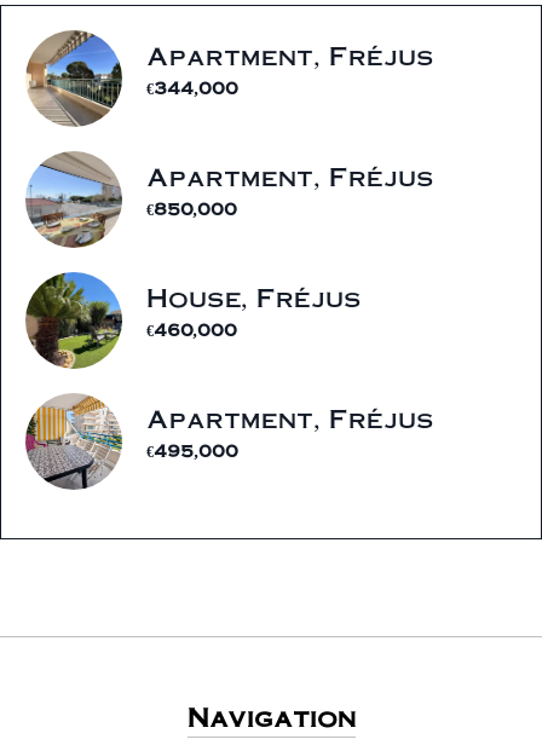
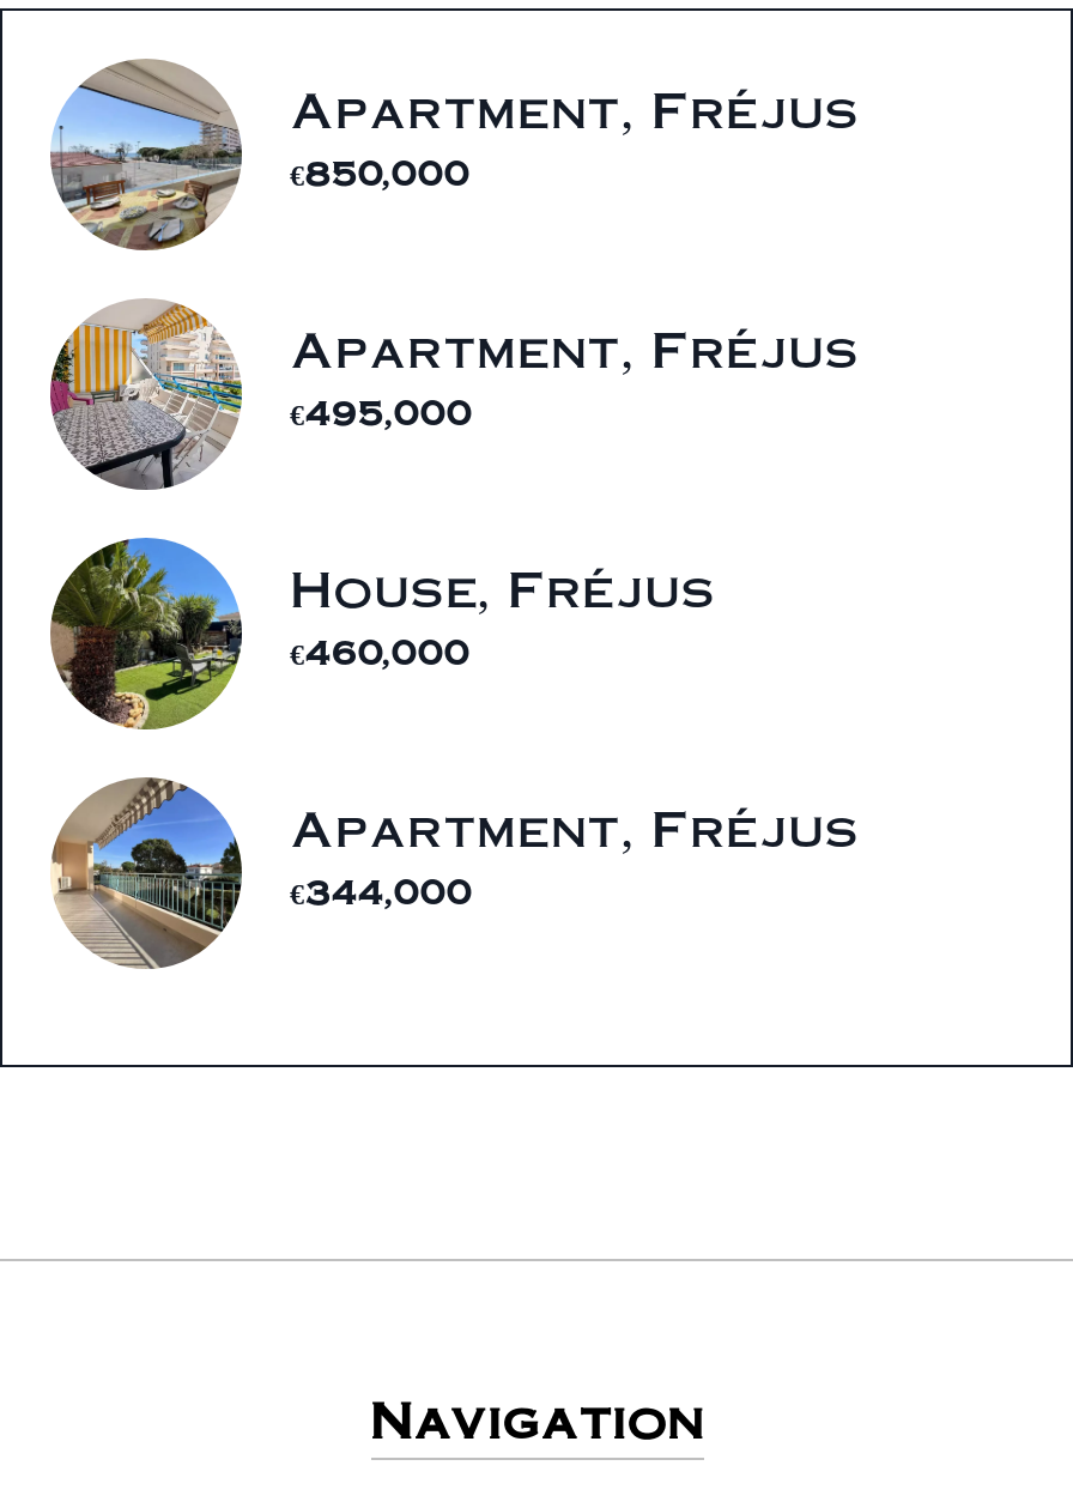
moved down: [image]

- €344,000
+ €850,000

moved up: [image]

- €850,000
+ €495,000

moved up: [image]

- €495,000
+ €344,000
